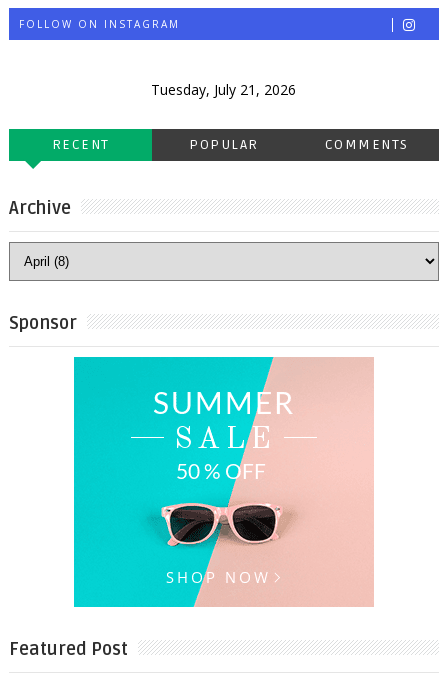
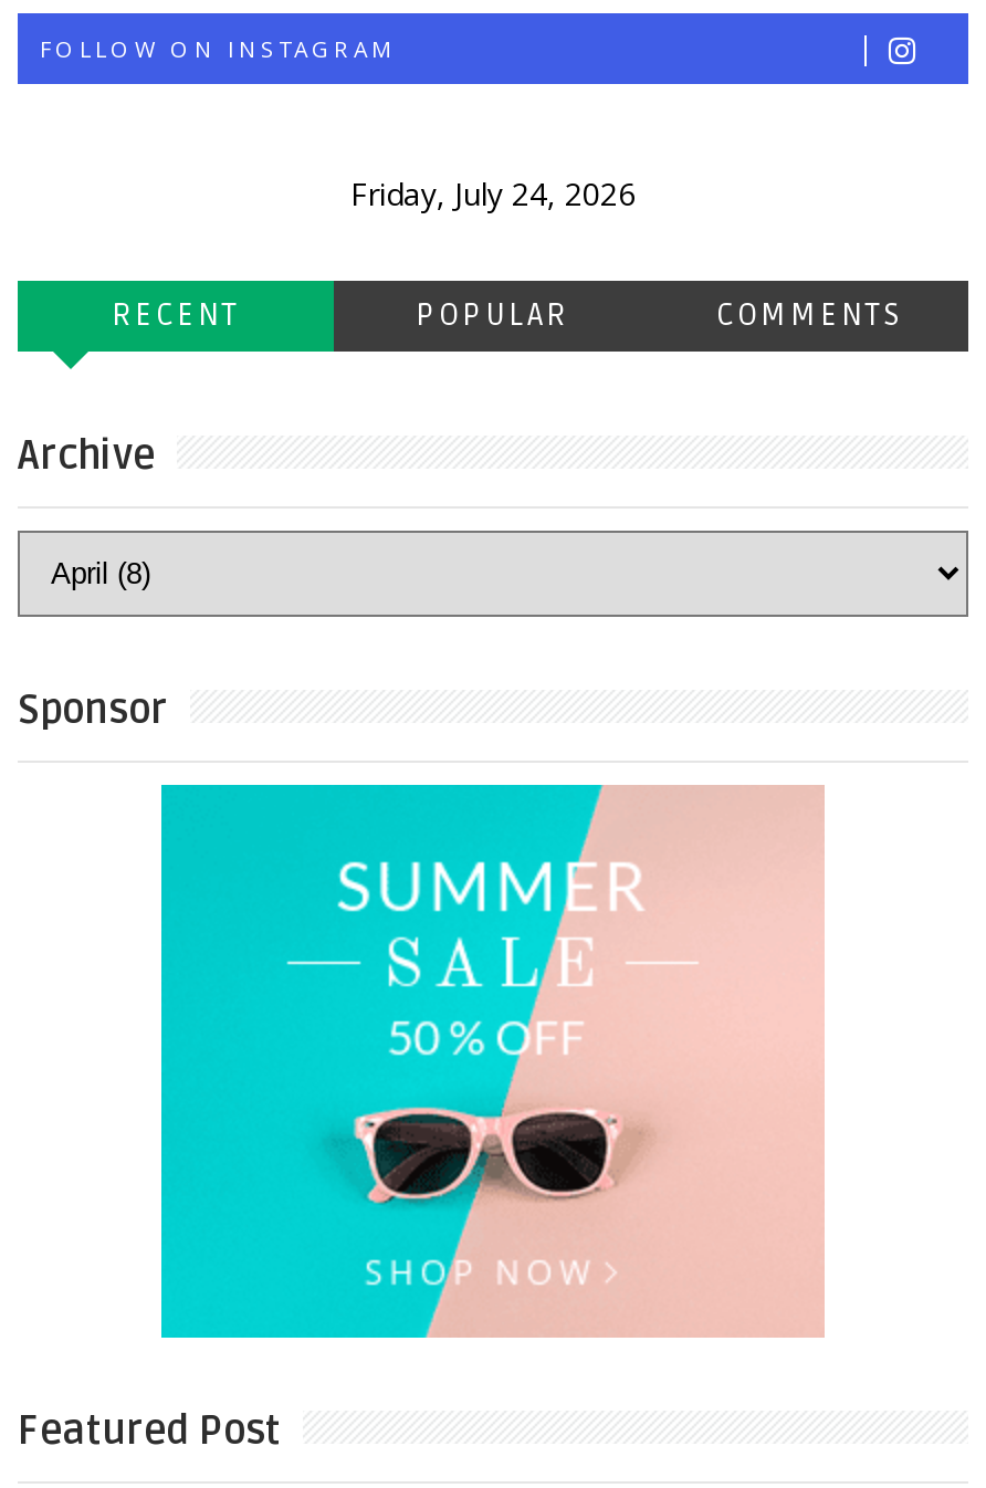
- Tuesday, July 21, 2026
+ Friday, July 24, 2026
